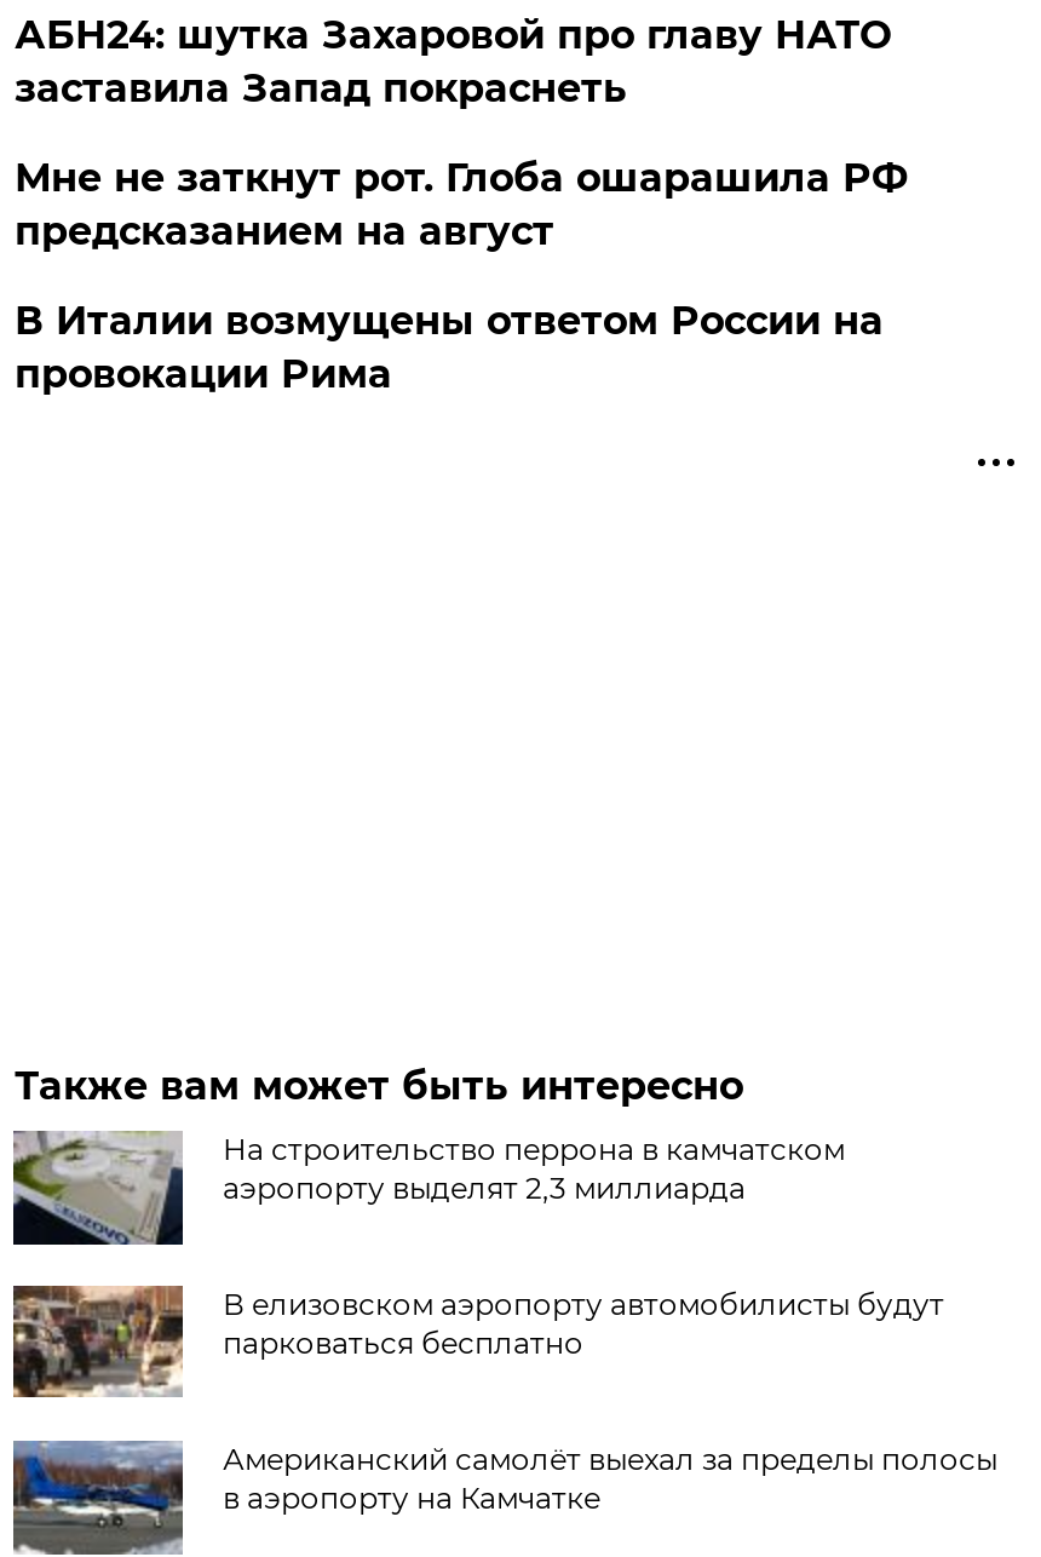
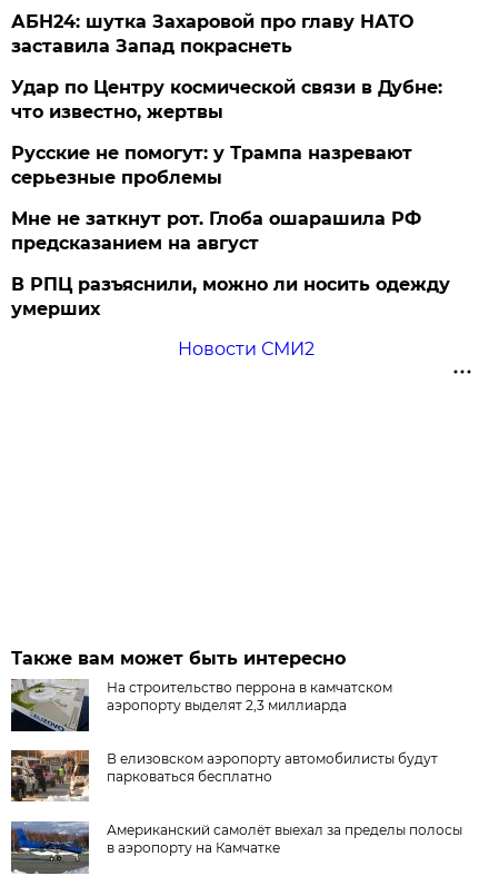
+ Удар по Центру космической связи в Дубне:
+ что известно, жертвы
+ Русские не помогут: у Трампа назревают
+ серьезные проблемы

- В Италии возмущены ответом России на
- провокации Рима
+ В РПЦ разъяснили, можно ли носить одежду
+ умерших
+ Новости СМИ2
